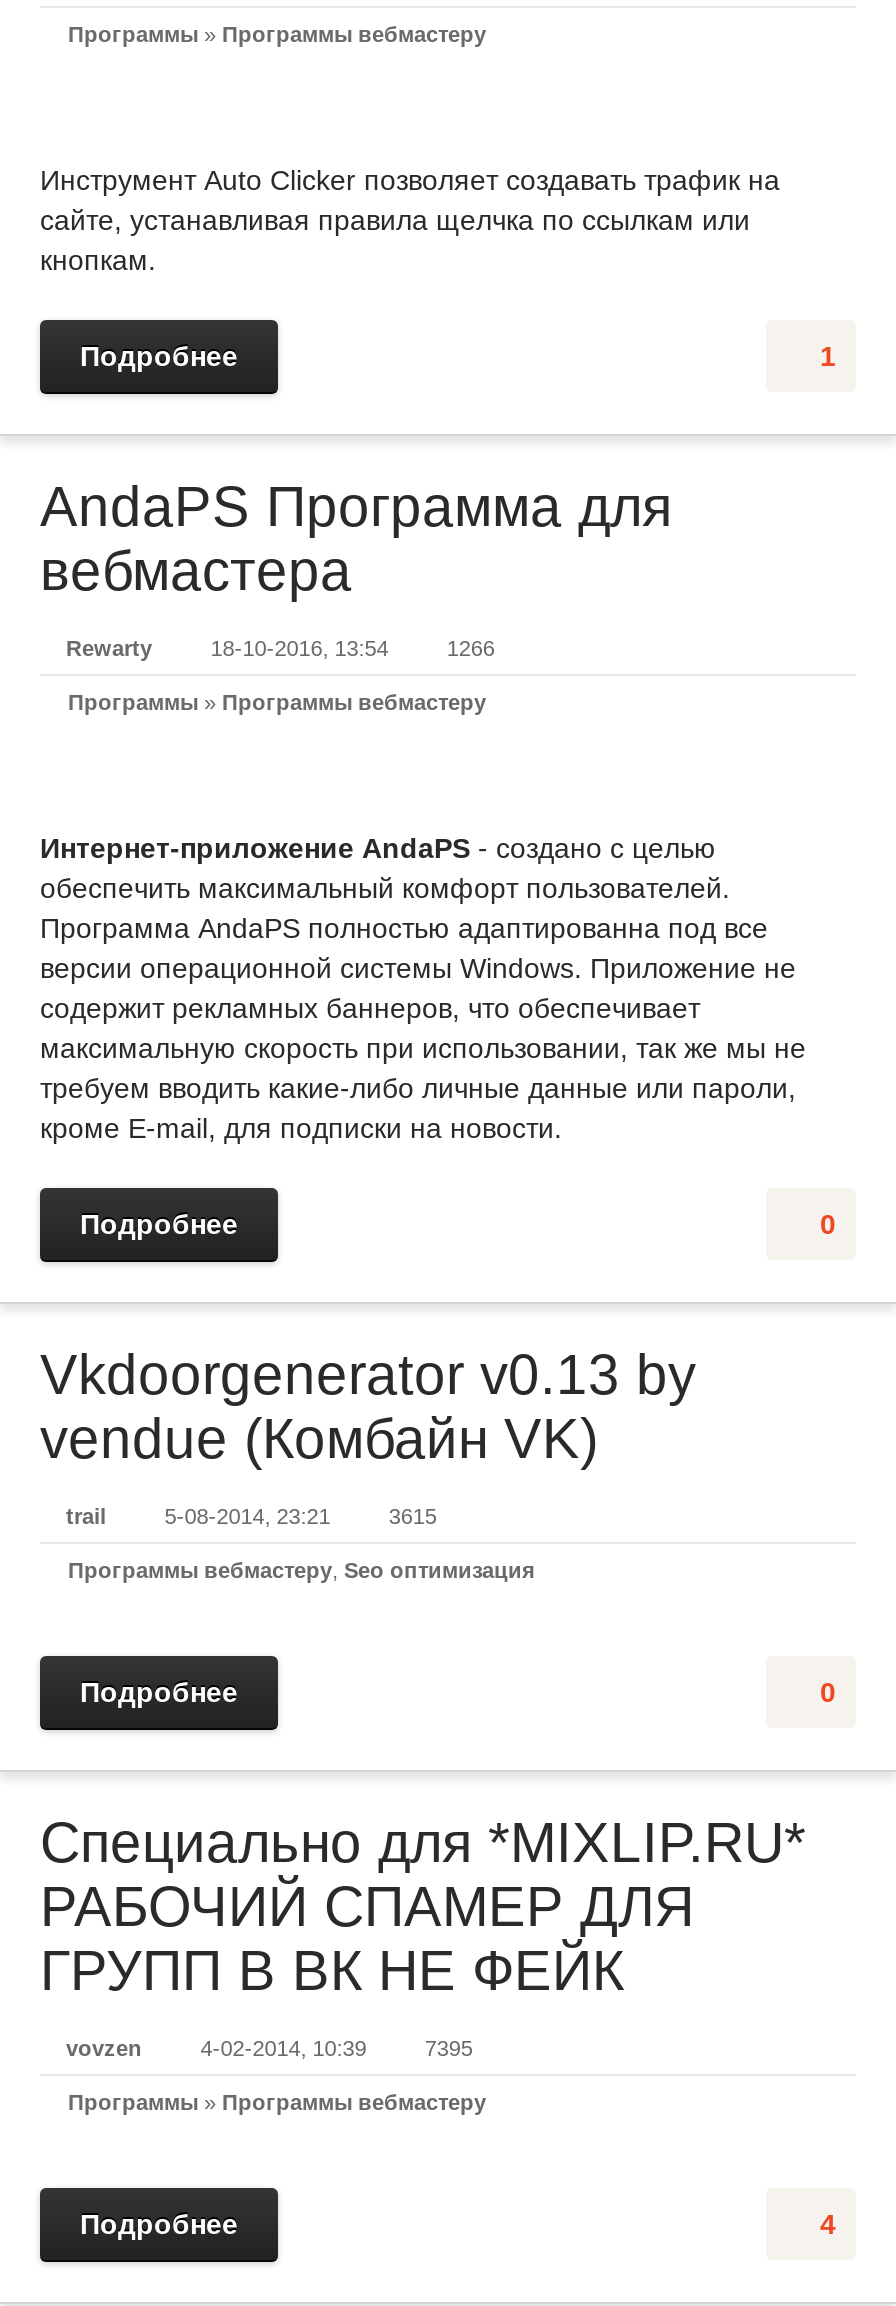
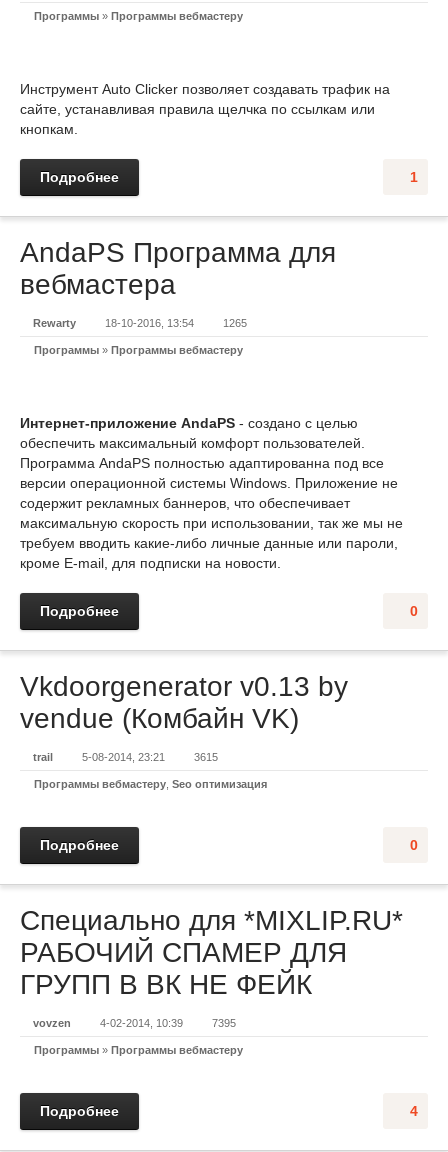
- 1266
+ 1265
